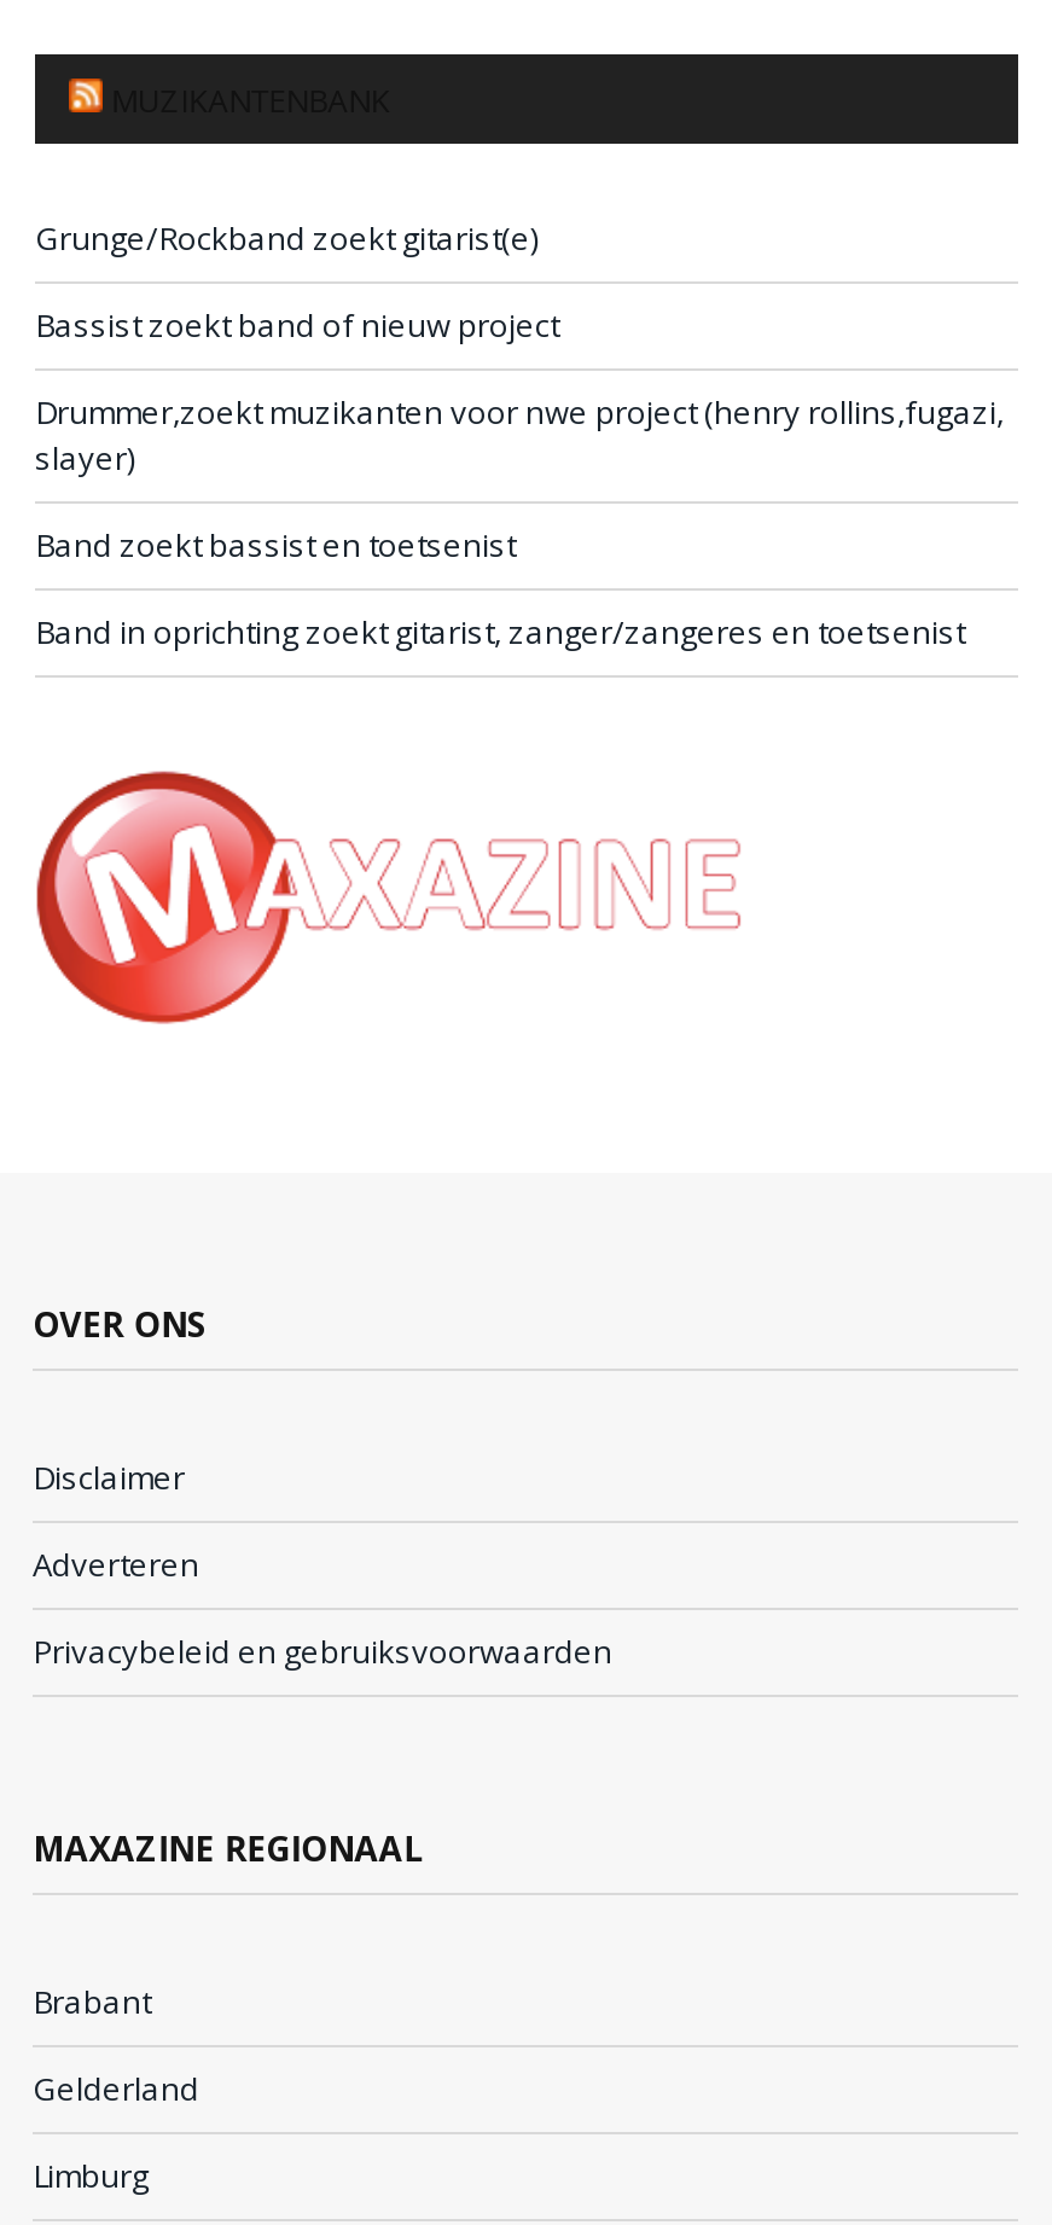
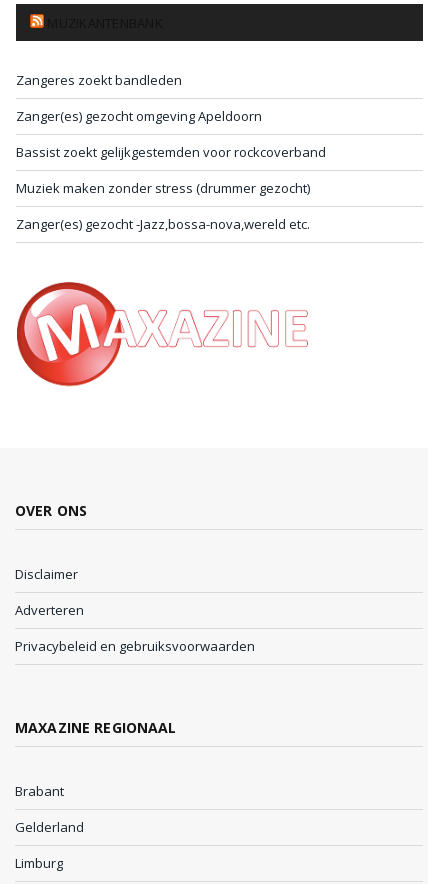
- Grunge/Rockband zoekt gitarist(e)
+ Zangeres zoekt bandleden

- Bassist zoekt band of nieuw project
+ Zanger(es) gezocht omgeving Apeldoorn

- Drummer,zoekt muzikanten voor nwe project (henry rollins,fugazi,
- slayer)
+ Bassist zoekt gelijkgestemden voor rockcoverband

- Band zoekt bassist en toetsenist
+ Muziek maken zonder stress (drummer gezocht)

- Band in oprichting zoekt gitarist, zanger/zangeres en toetsenist
+ Zanger(es) gezocht -Jazz,bossa-nova,wereld etc.
